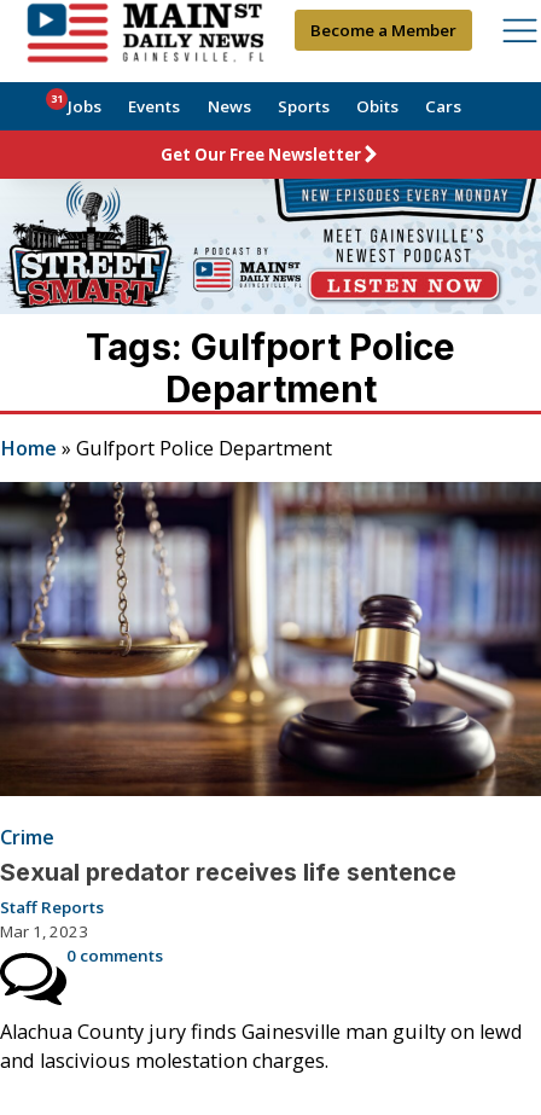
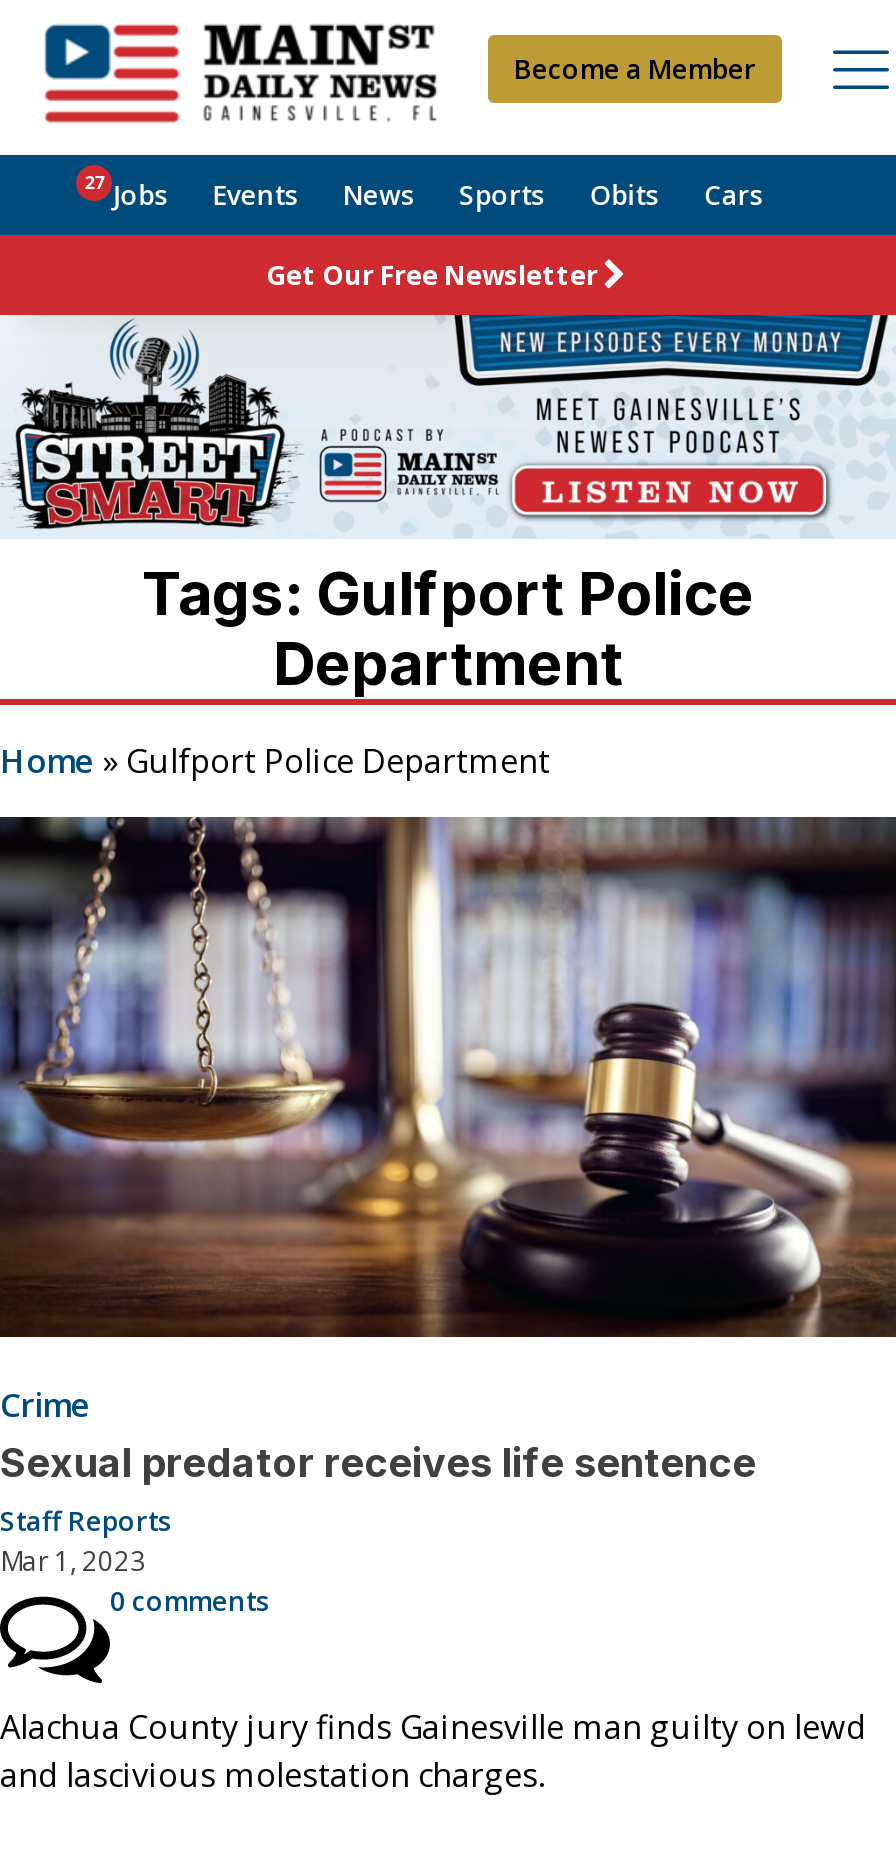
- 31 Jobs Events News Sports Obits Cars
+ 27 Jobs Events News Sports Obits Cars
